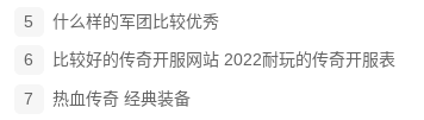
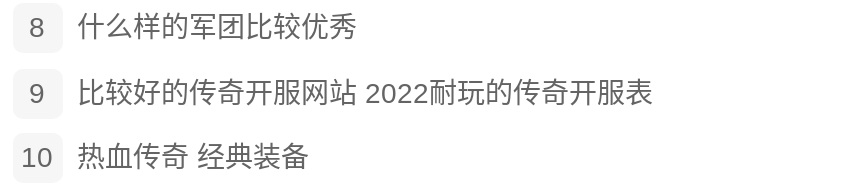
- 5 什么样的军团比较优秀
+ 8 什么样的军团比较优秀

- 6 比较好的传奇开服网站 2022耐玩的传奇开服表
+ 9 比较好的传奇开服网站 2022耐玩的传奇开服表

- 7 热血传奇 经典装备
+ 10 热血传奇 经典装备
